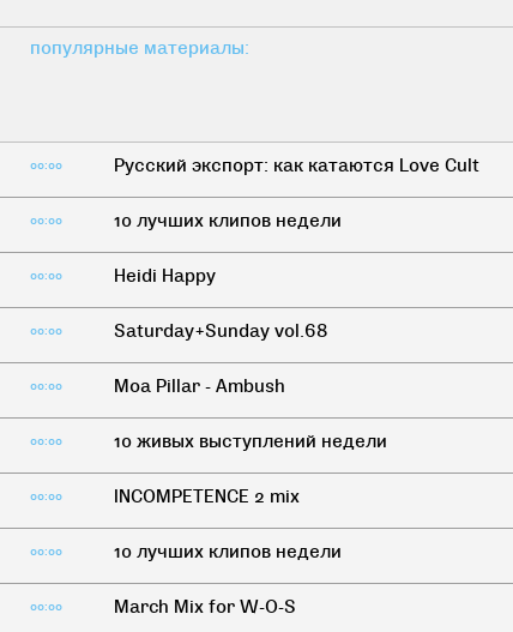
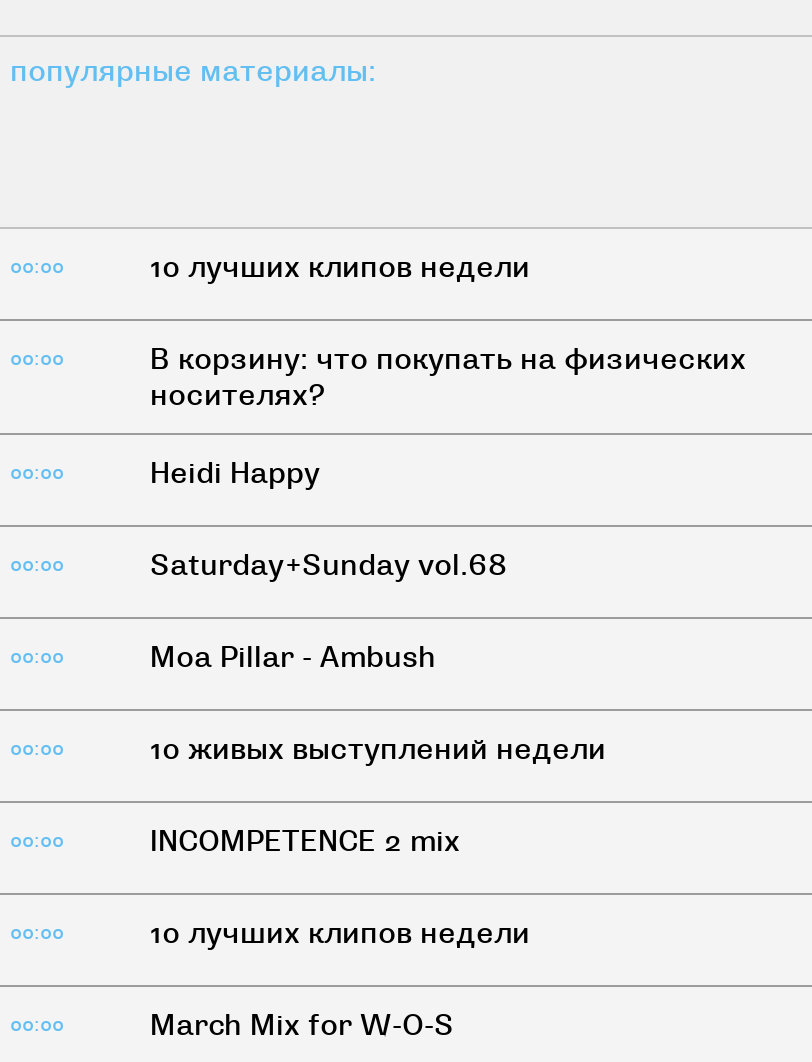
- Русский экспорт: как катаются Love Cult
+ 10 лучших клипов недели

- 10 лучших клипов недели
+ В корзину: что покупать на физических
+ носителях?
